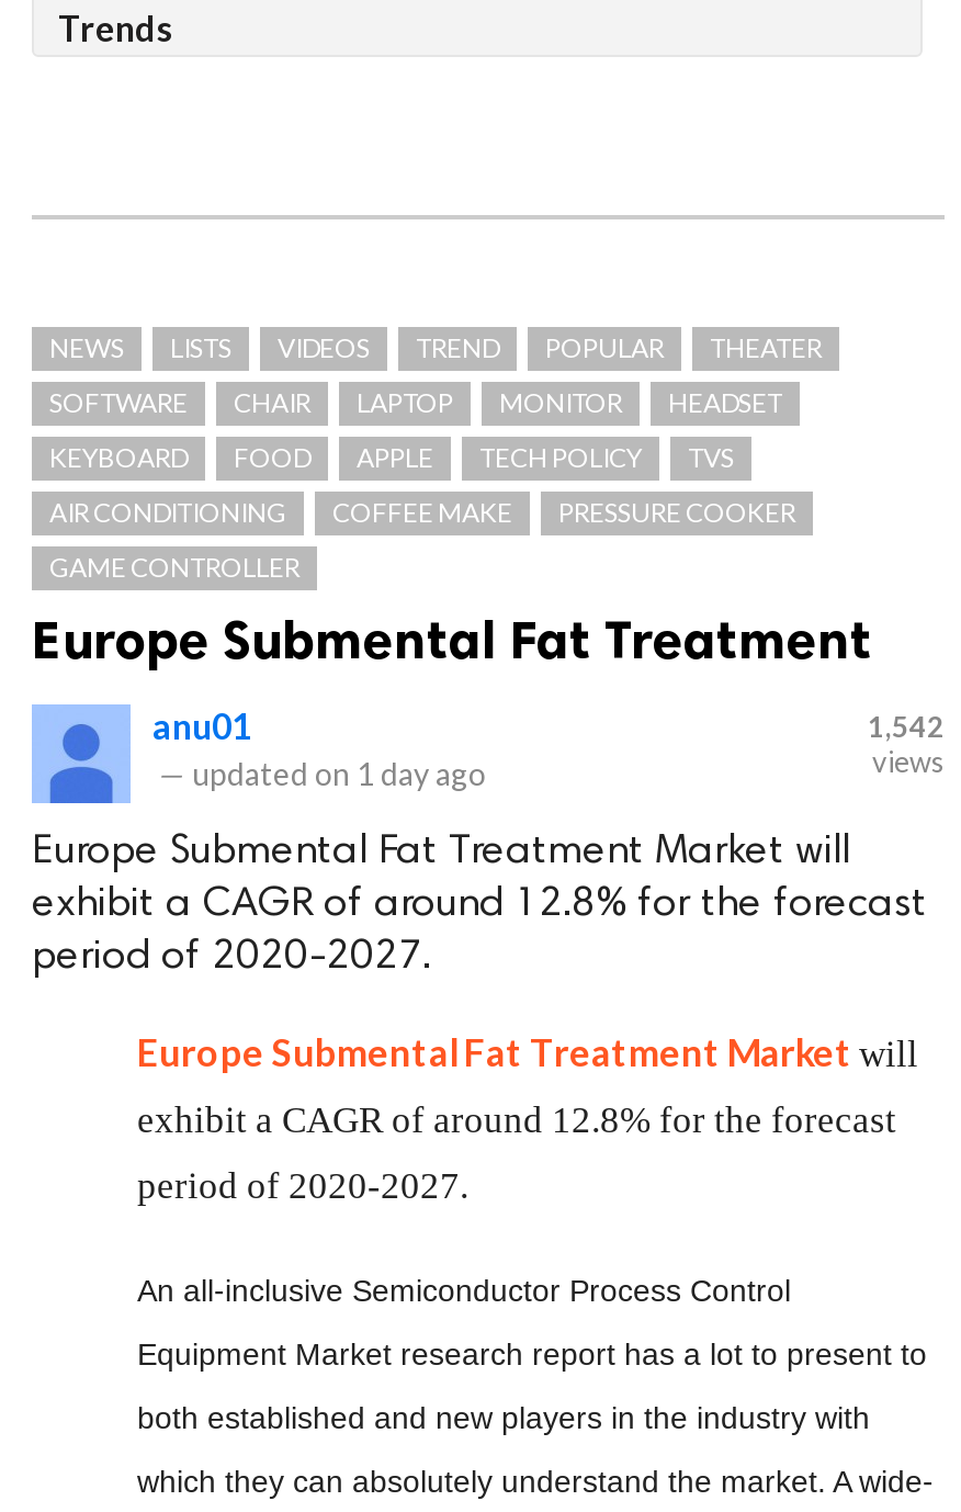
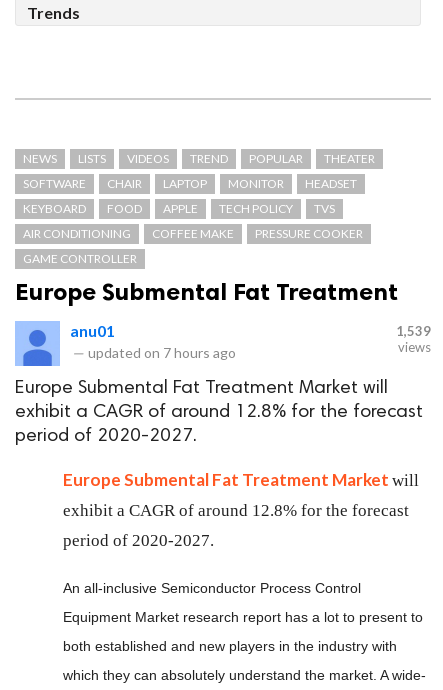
- 1,542
+ 1,539

- — updated on 1 day ago
+ — updated on 7 hours ago
